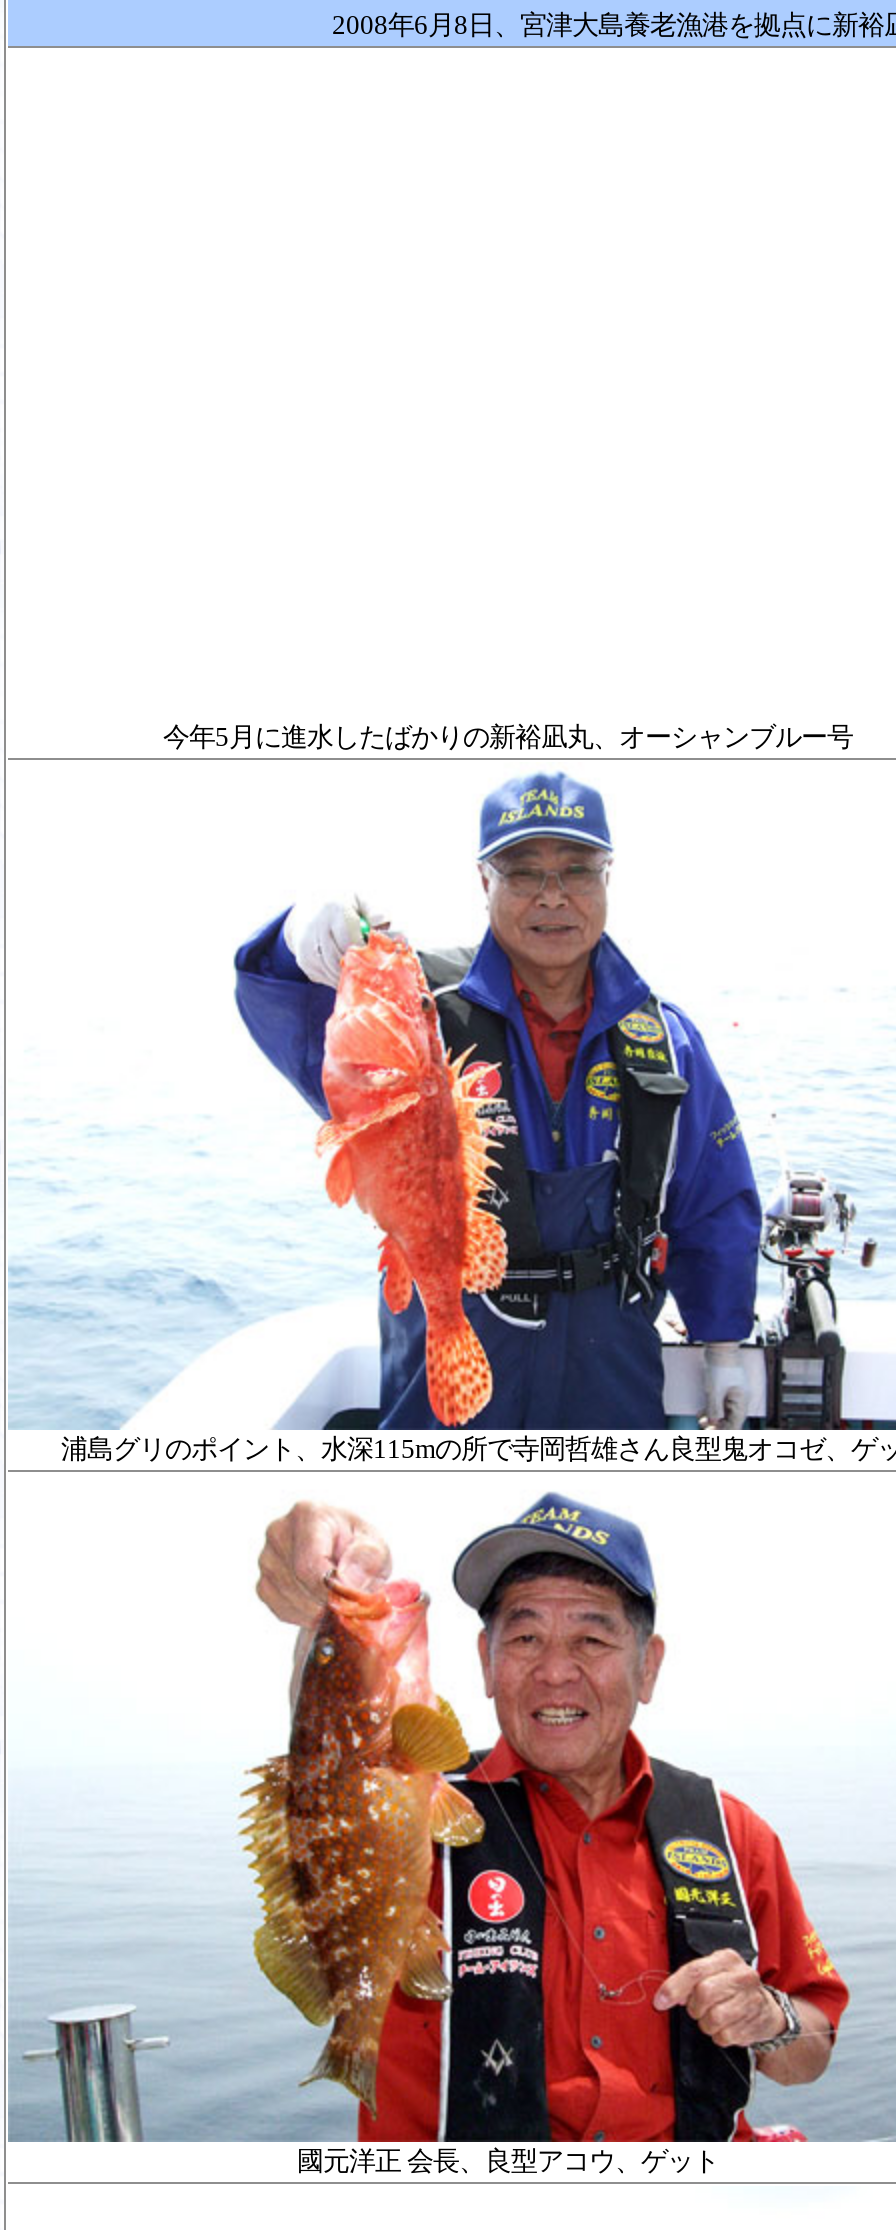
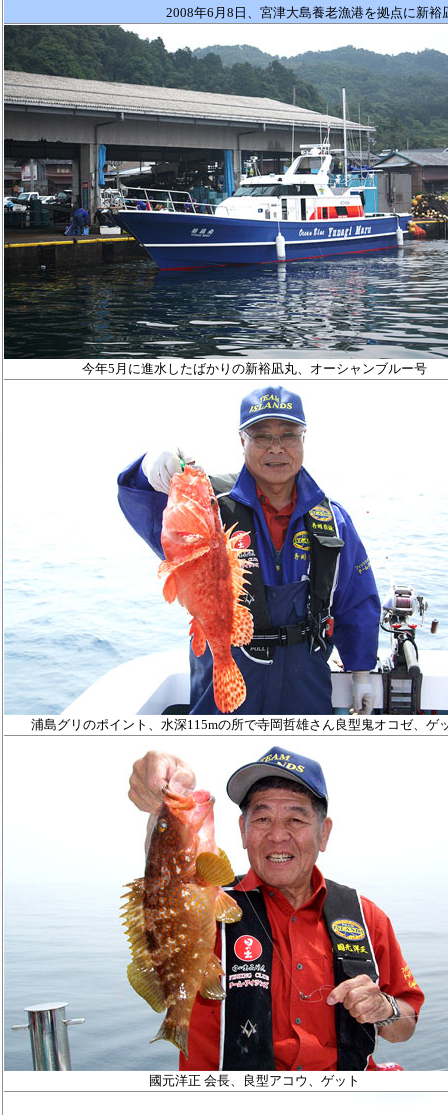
+ [image]
